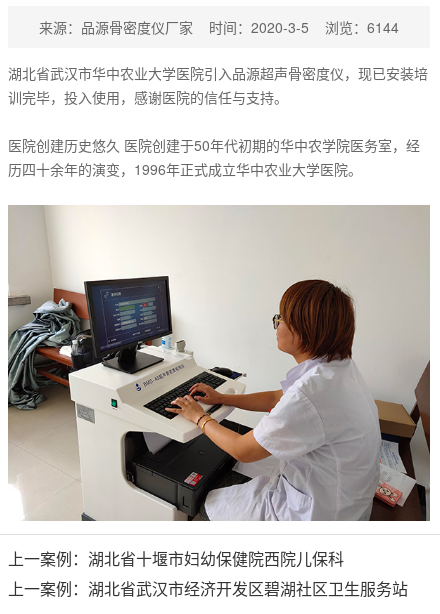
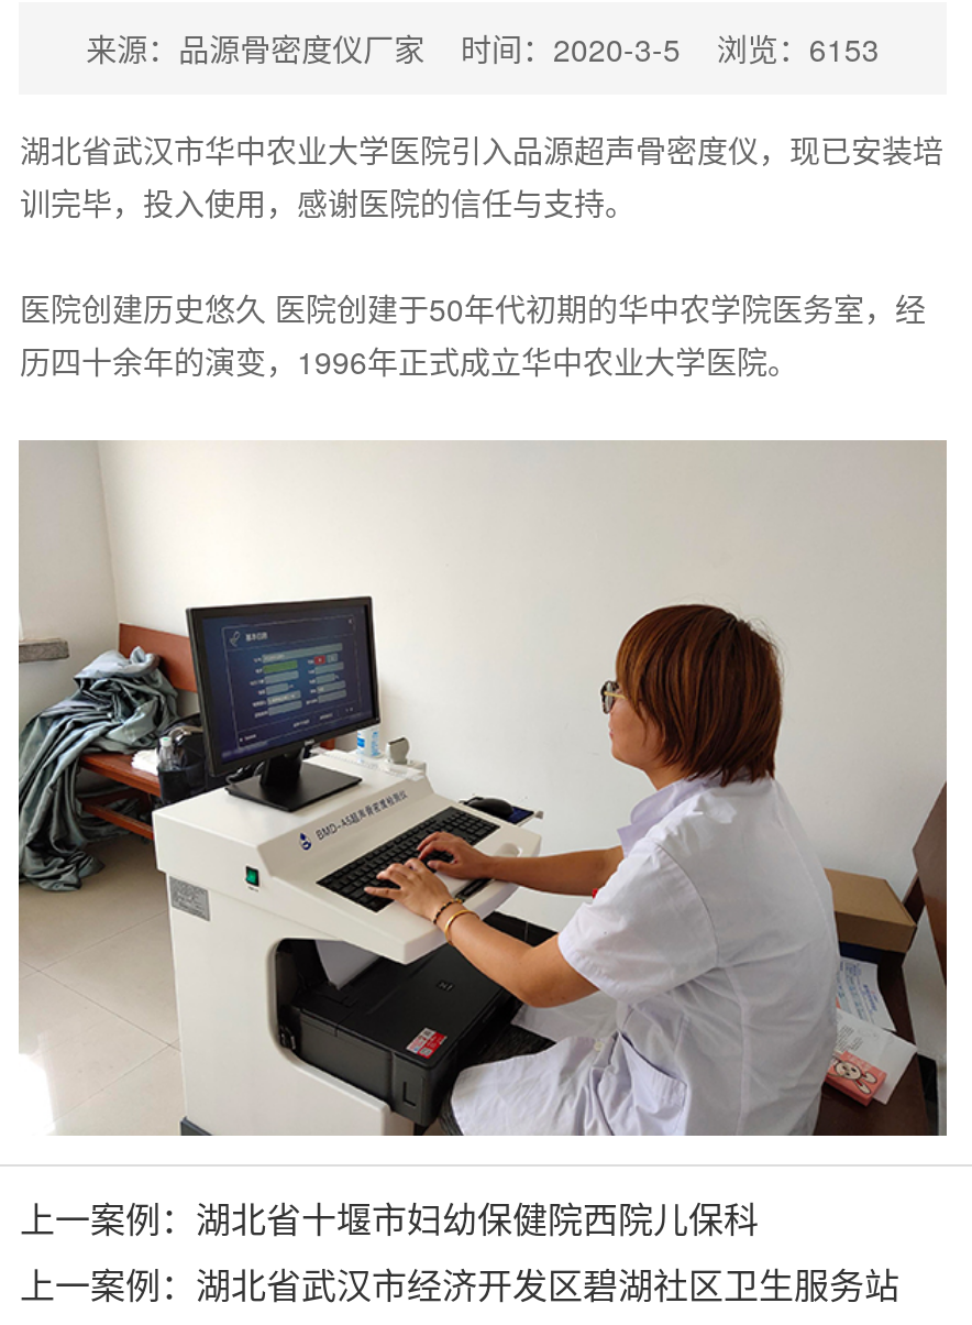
- 来源：品源骨密度仪厂家 时间：2020-3-5 浏览：6144
+ 来源：品源骨密度仪厂家 时间：2020-3-5 浏览：6153
